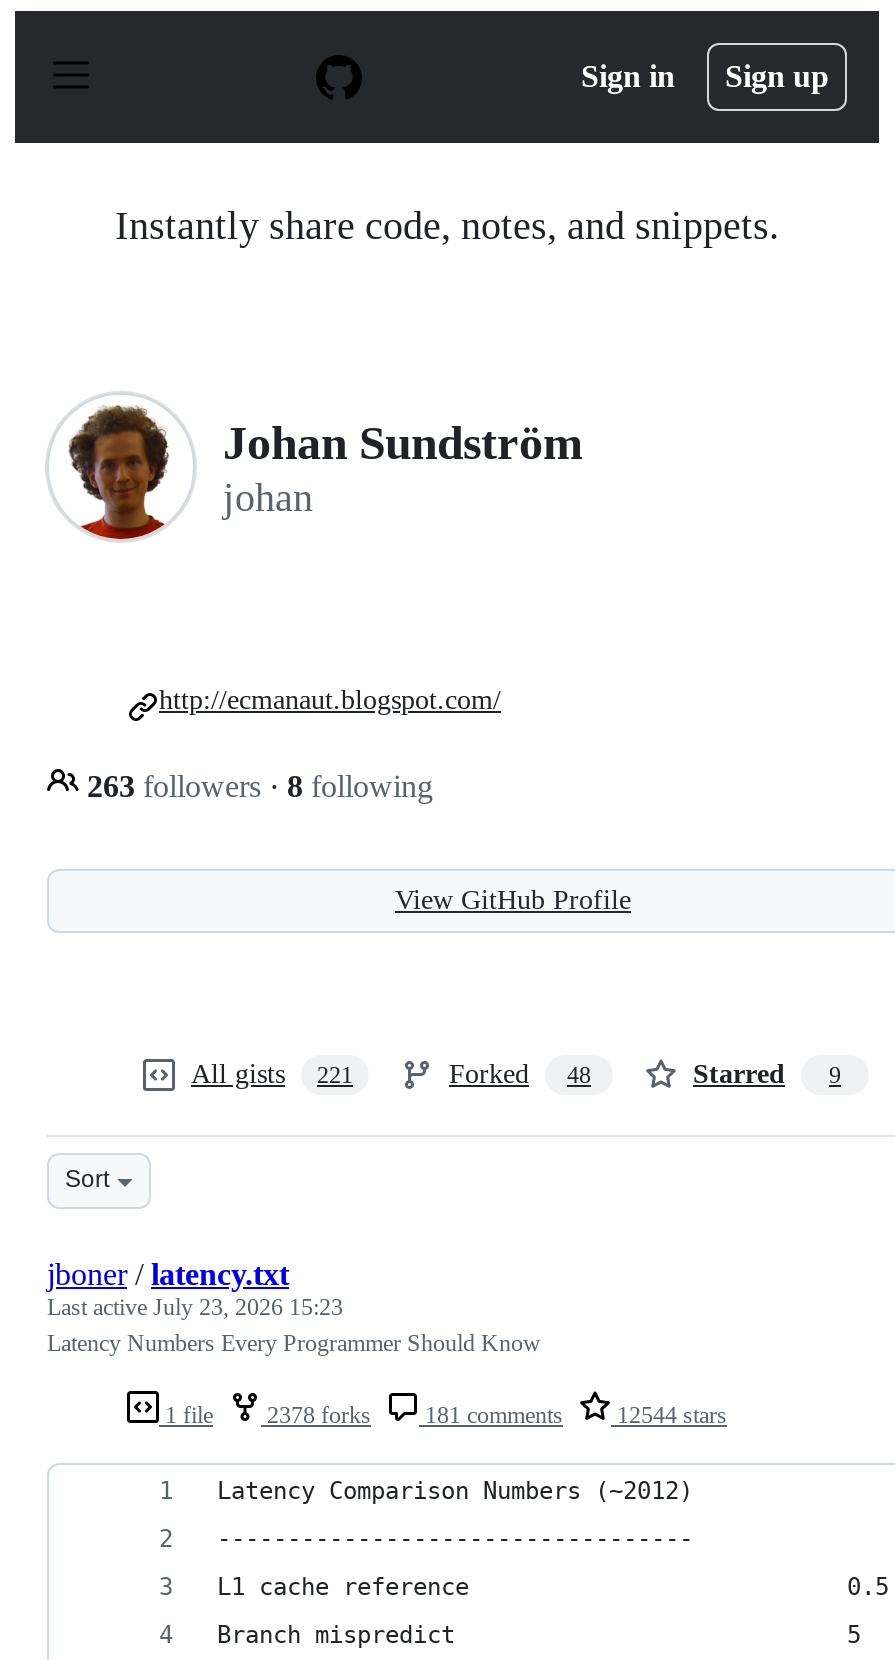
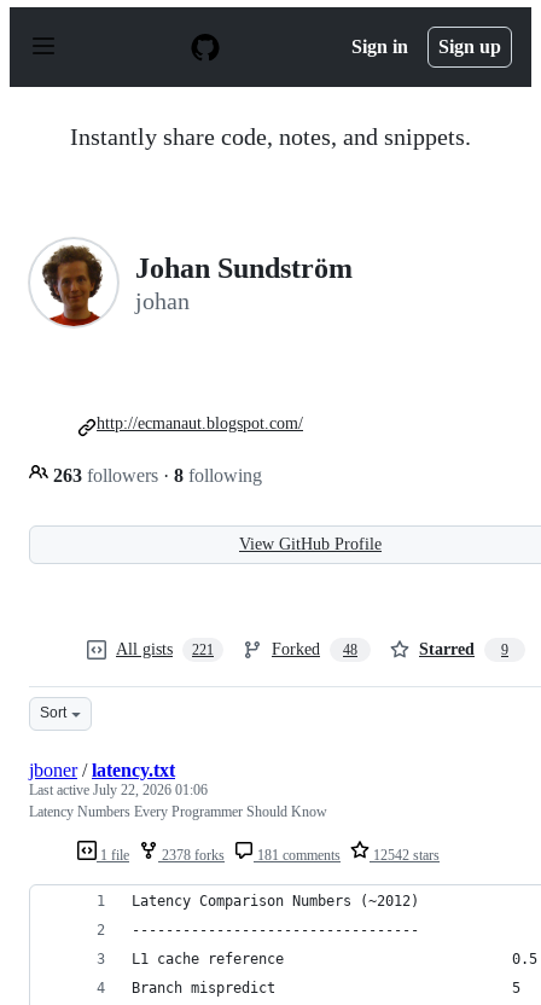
- Last active July 23, 2026 15:23
+ Last active July 22, 2026 01:06

- 1 file 2378 forks 181 comments 12544 stars
+ 1 file 2378 forks 181 comments 12542 stars
